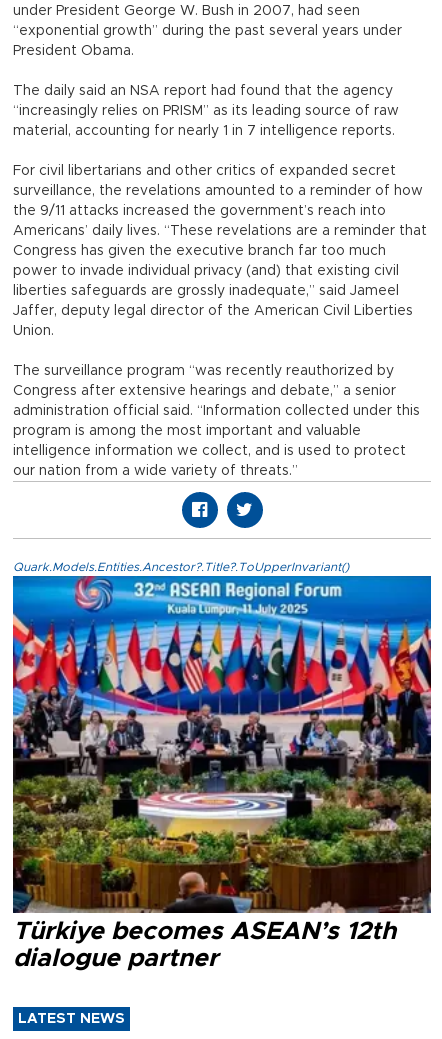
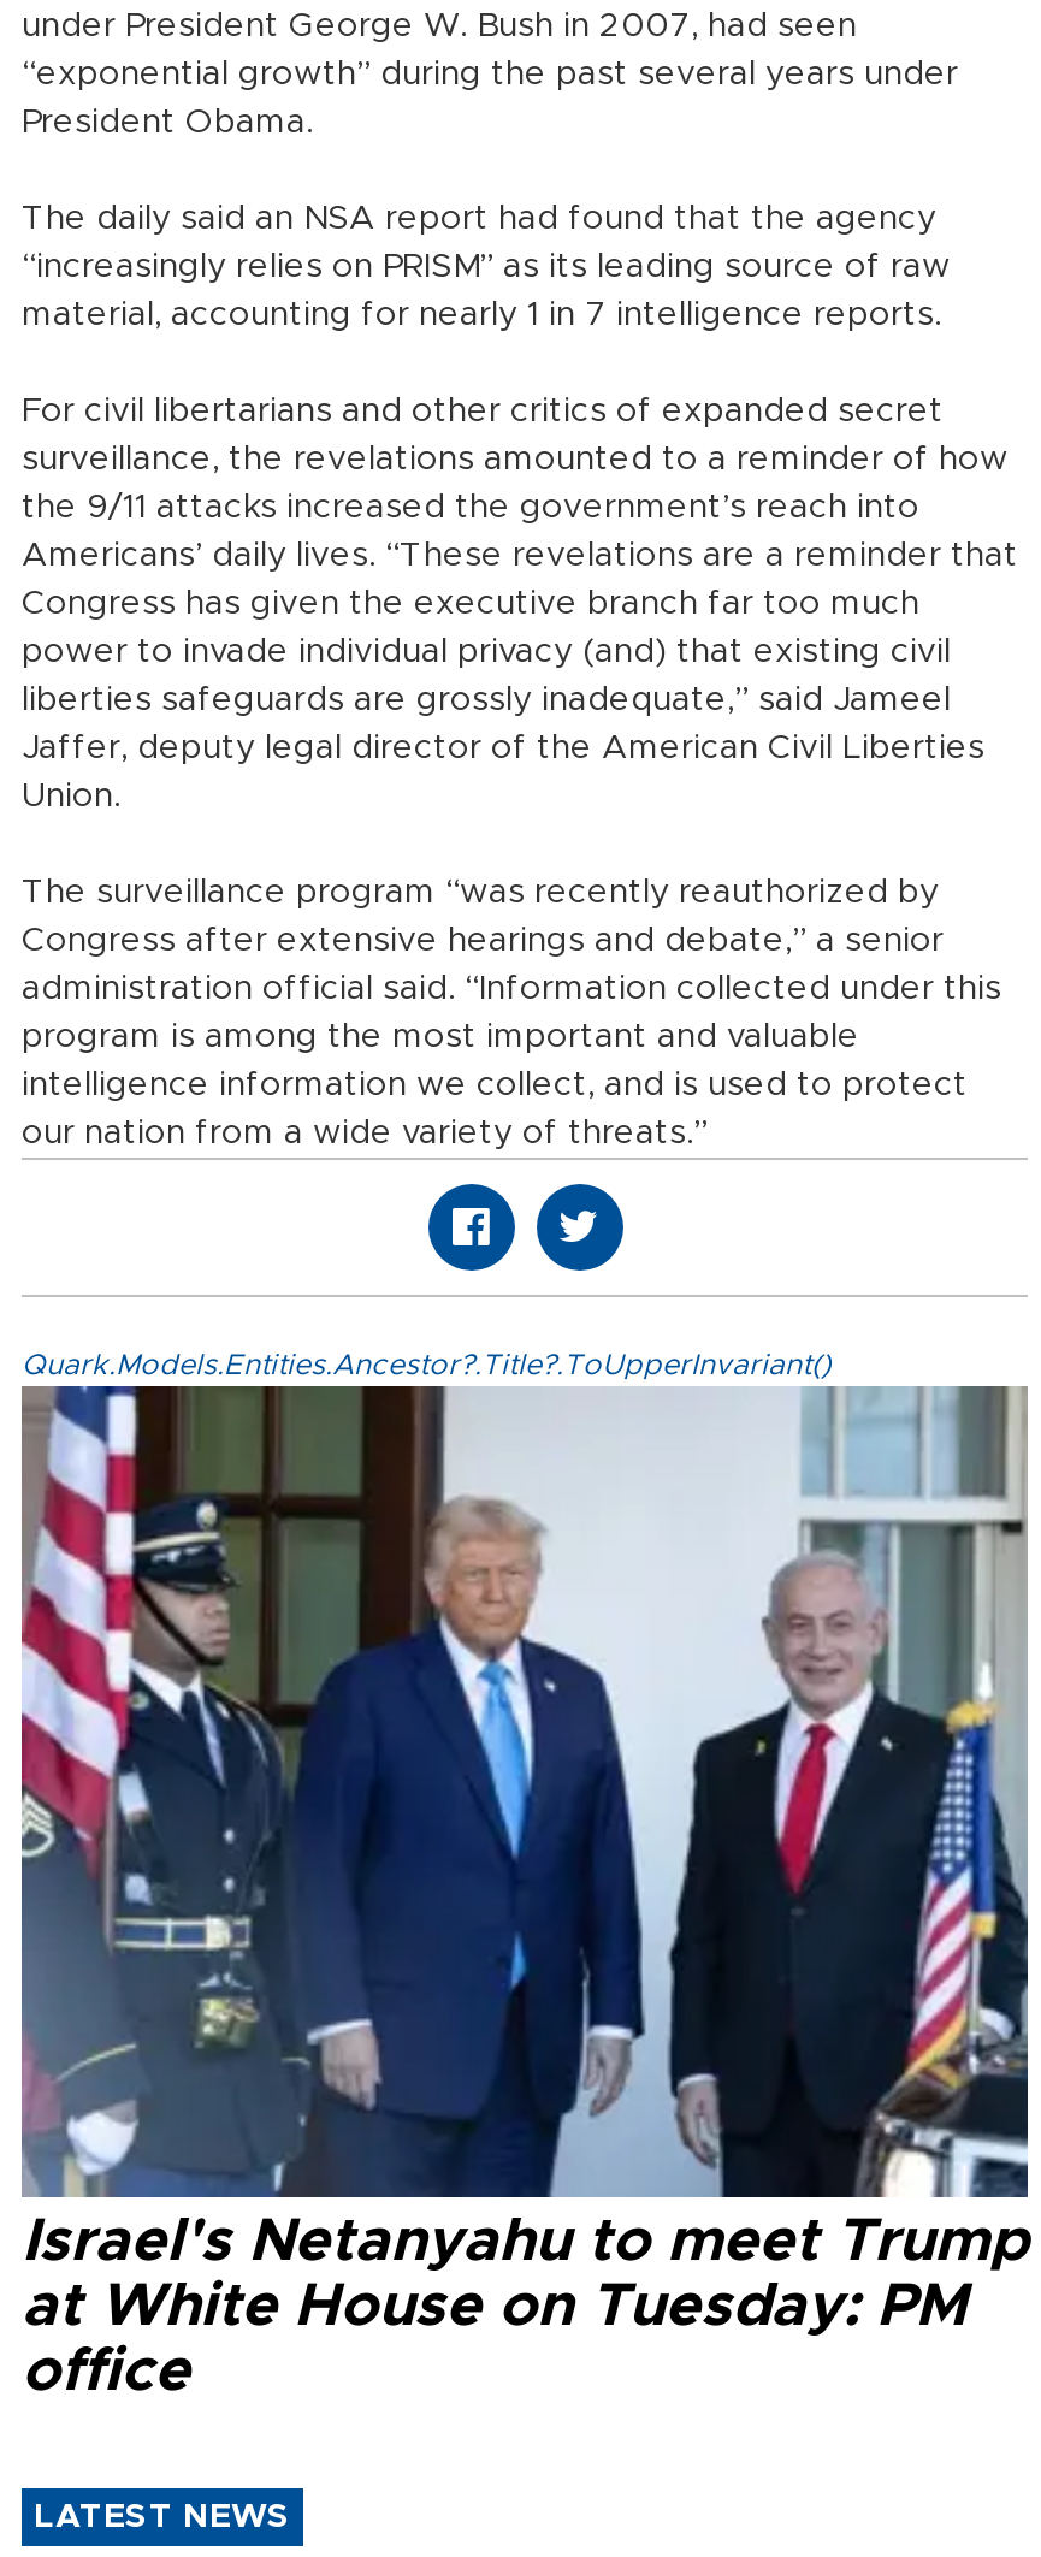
- [image]
- Türkiye becomes ASEAN’s 12th
- dialogue partner
+ [image]
+ Israel's Netanyahu to meet Trump
+ at White House on Tuesday: PM
+ office
